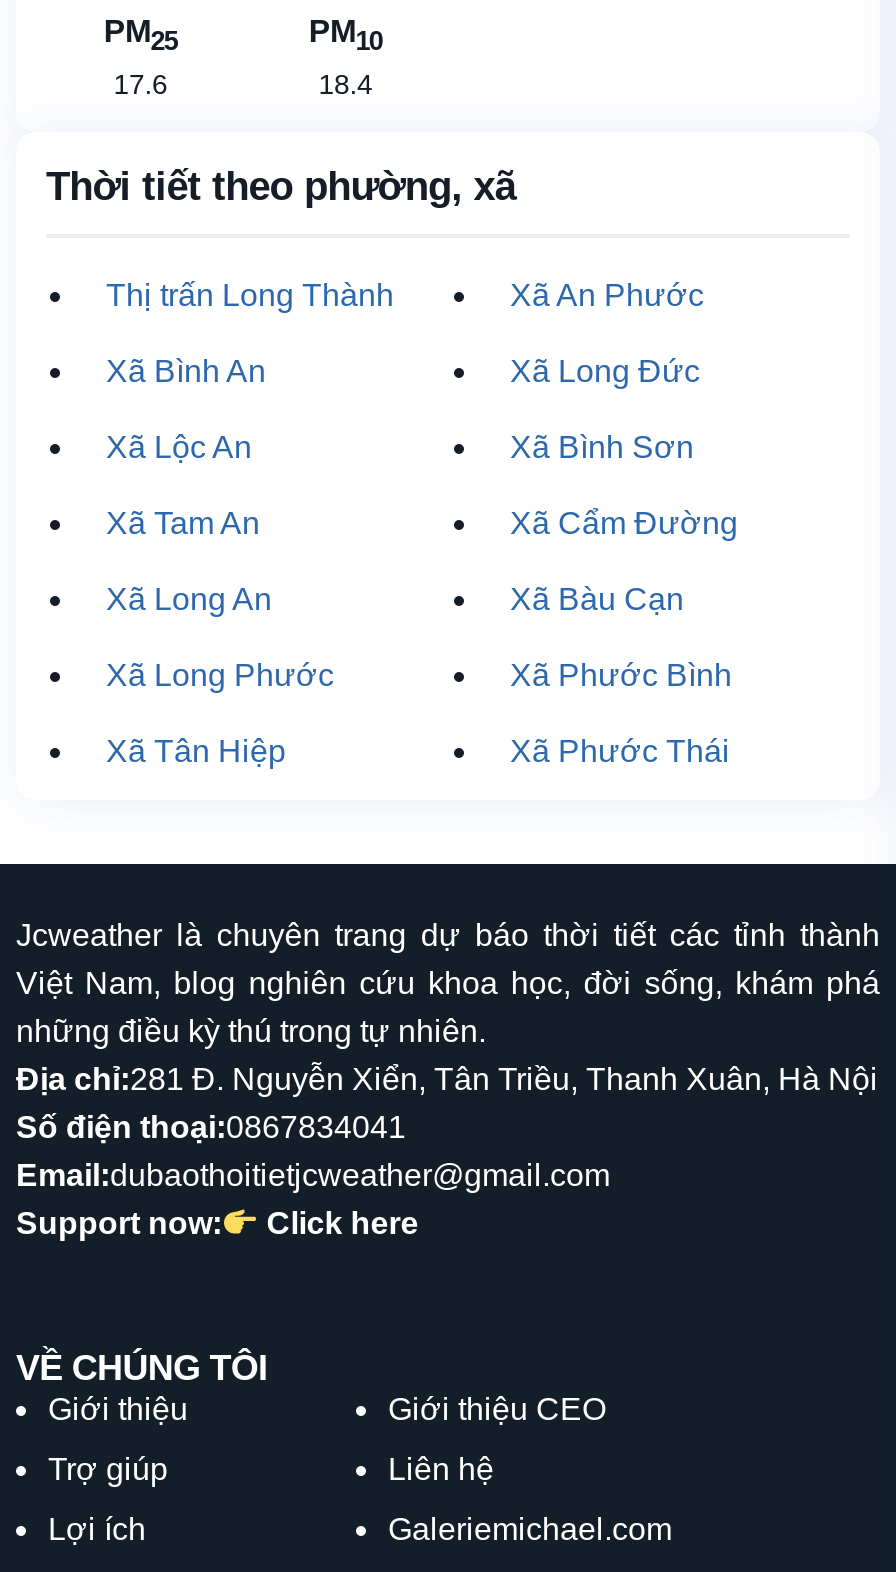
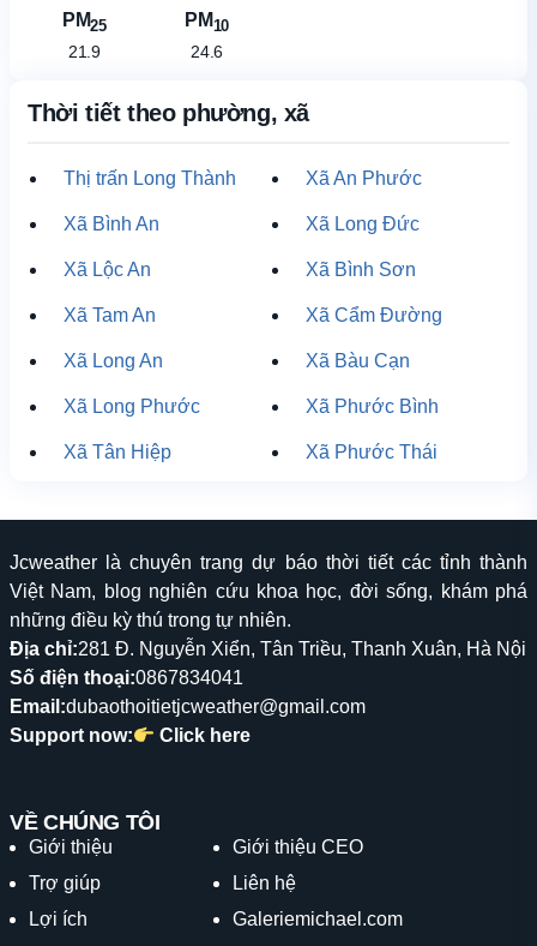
- 17.6
+ 21.9

- 18.4
+ 24.6
